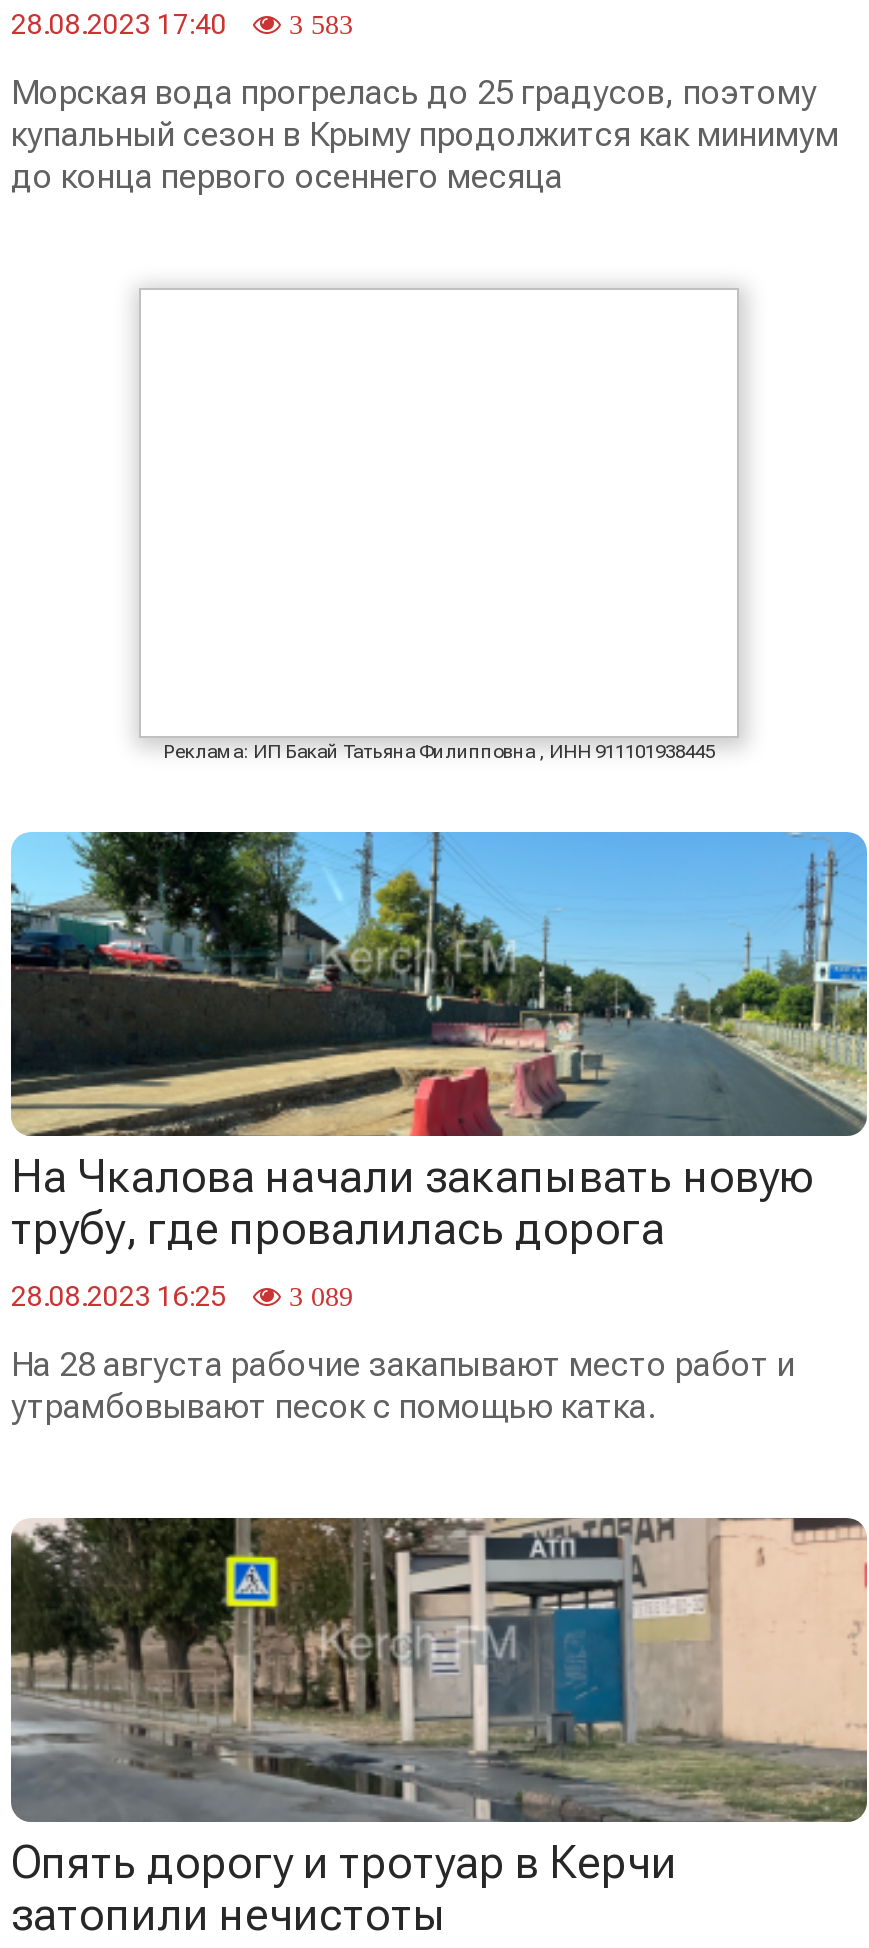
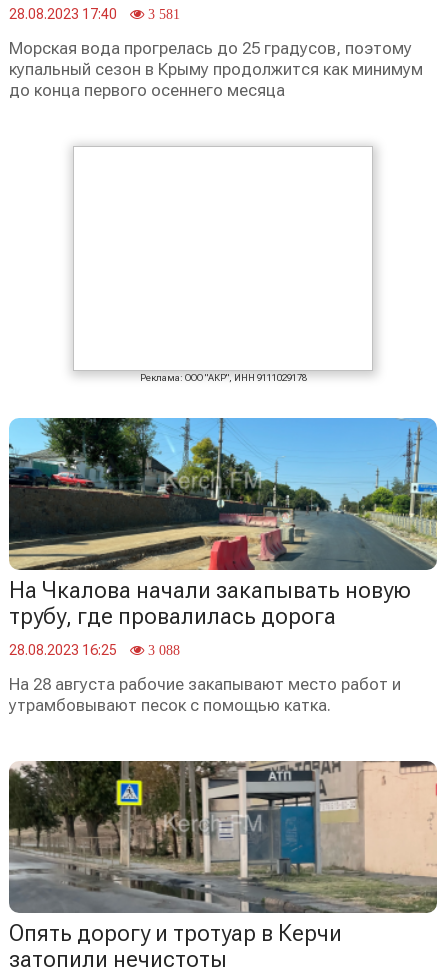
- 28.08.2023 17:40 3 583
+ 28.08.2023 17:40 3 581

- Реклама: ИП Бакай Татьяна Филипповна , ИНН 911101938445
+ Реклама: ООО "АКР", ИНН 9111029178

- 28.08.2023 16:25 3 089
+ 28.08.2023 16:25 3 088
